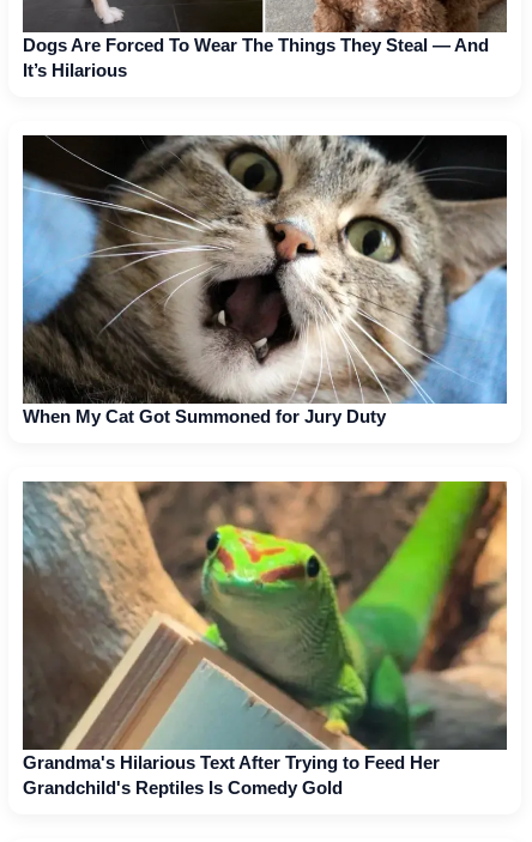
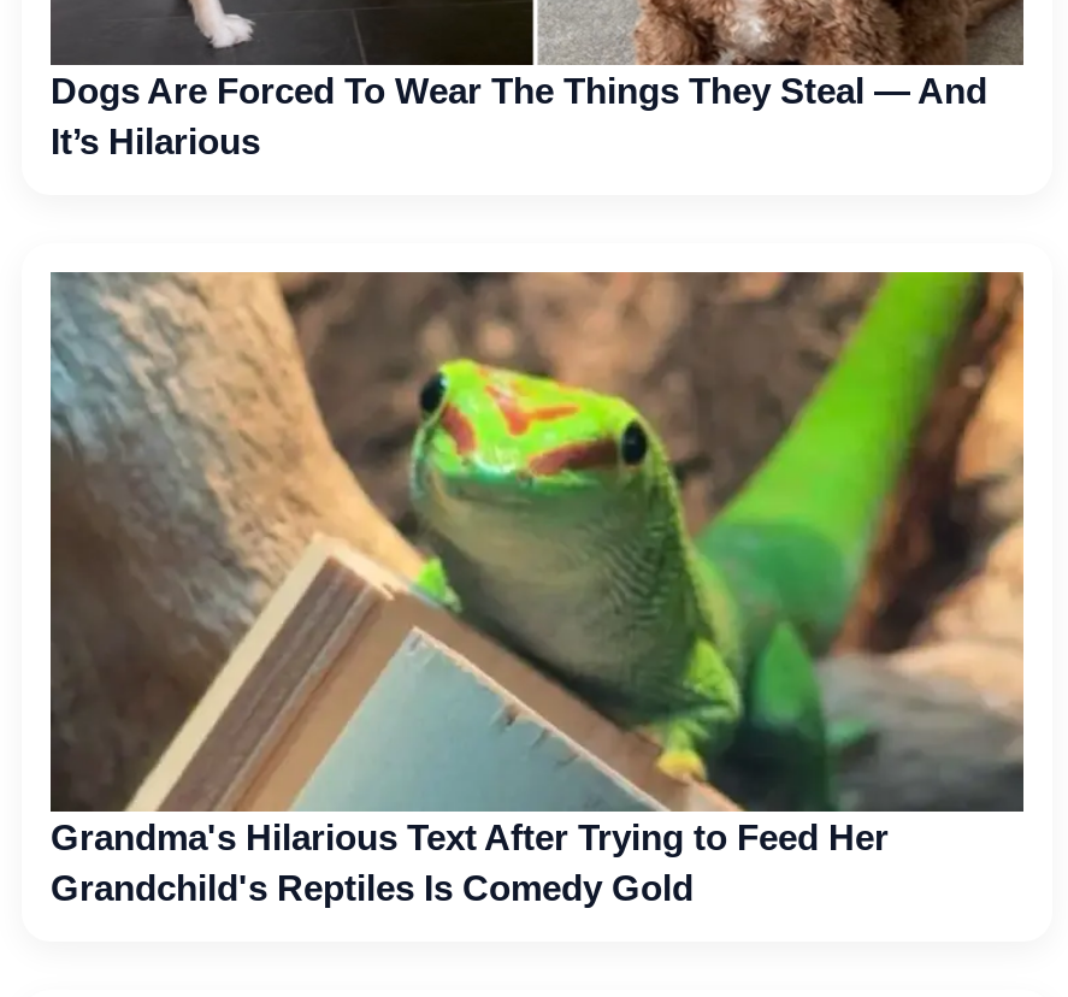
- [image]
- When My Cat Got Summoned for Jury Duty
